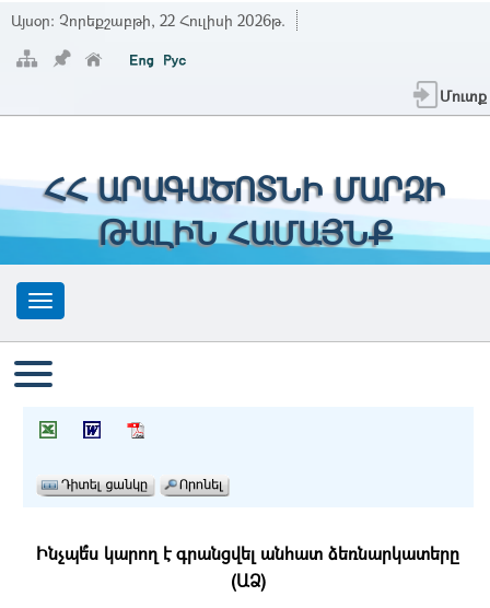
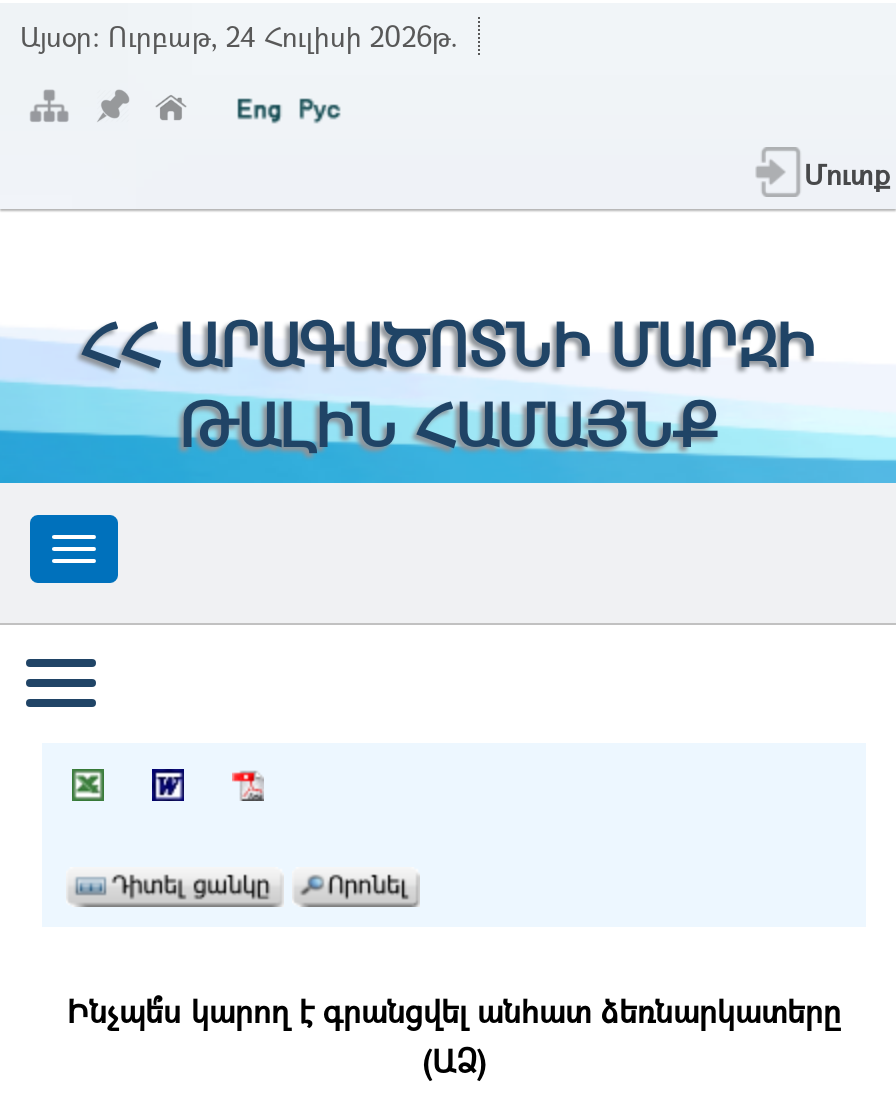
- Այսօր: Չորեքշաբթի, 22 Հուլիսի 2026թ.
+ Այսօր: Ուրբաթ, 24 Հուլիսի 2026թ.
